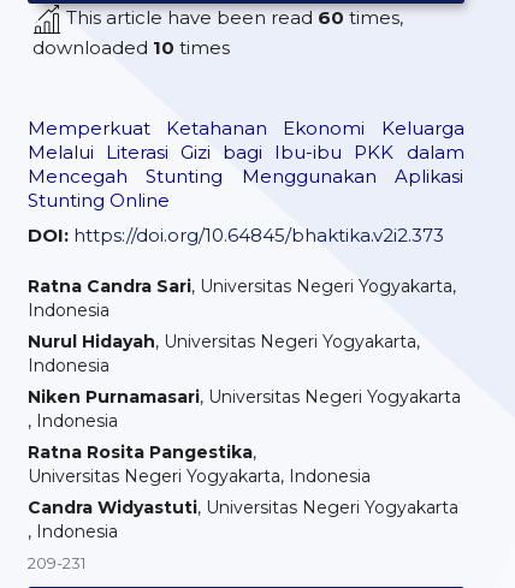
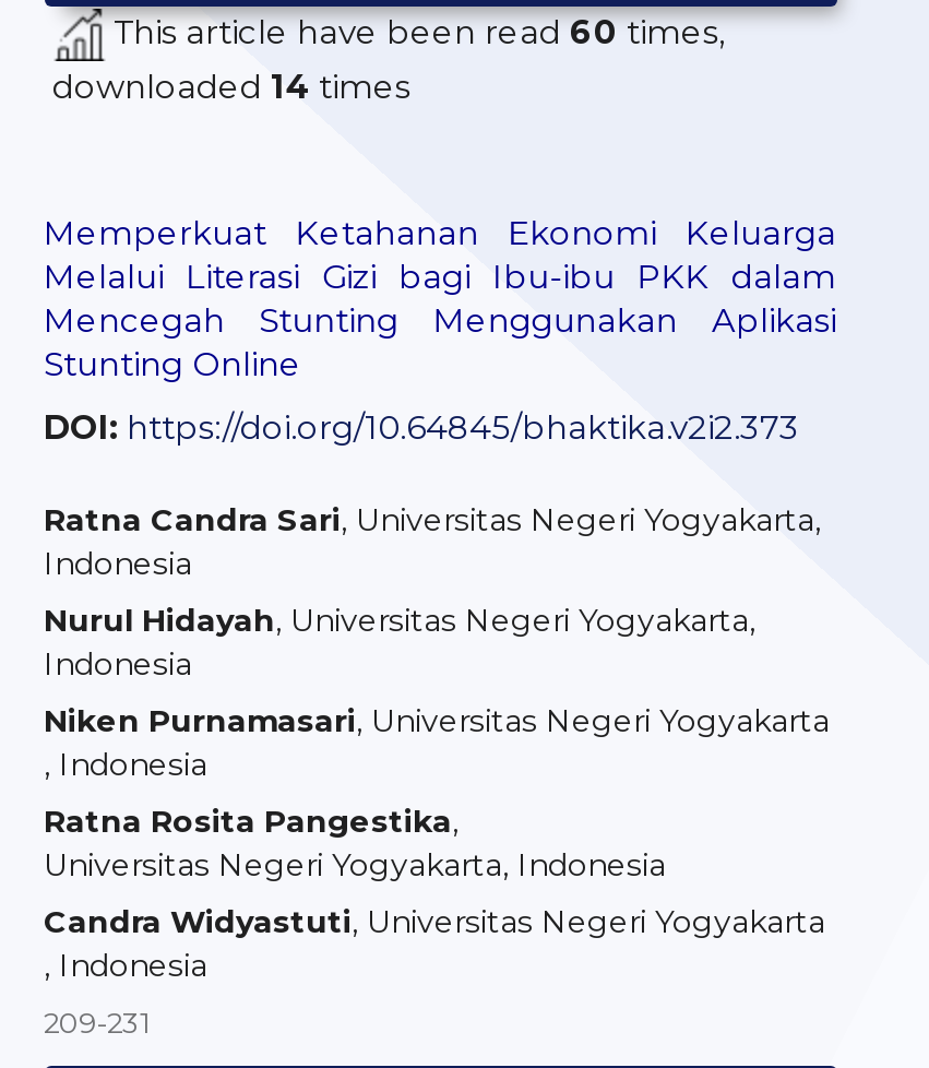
- downloaded 10 times
+ downloaded 14 times
